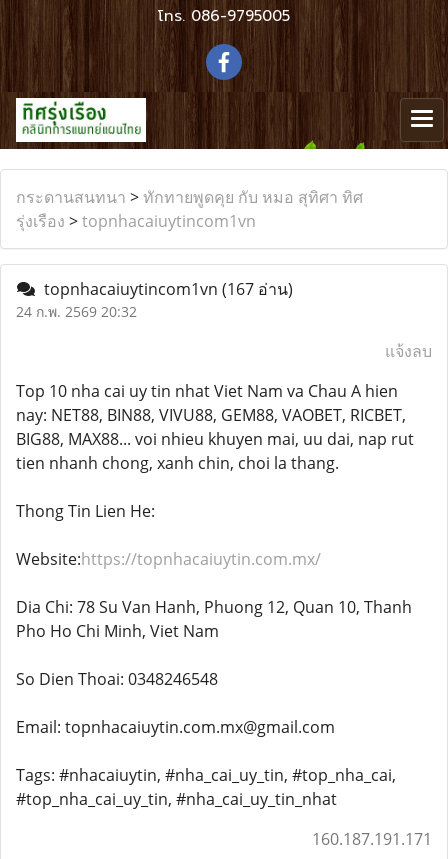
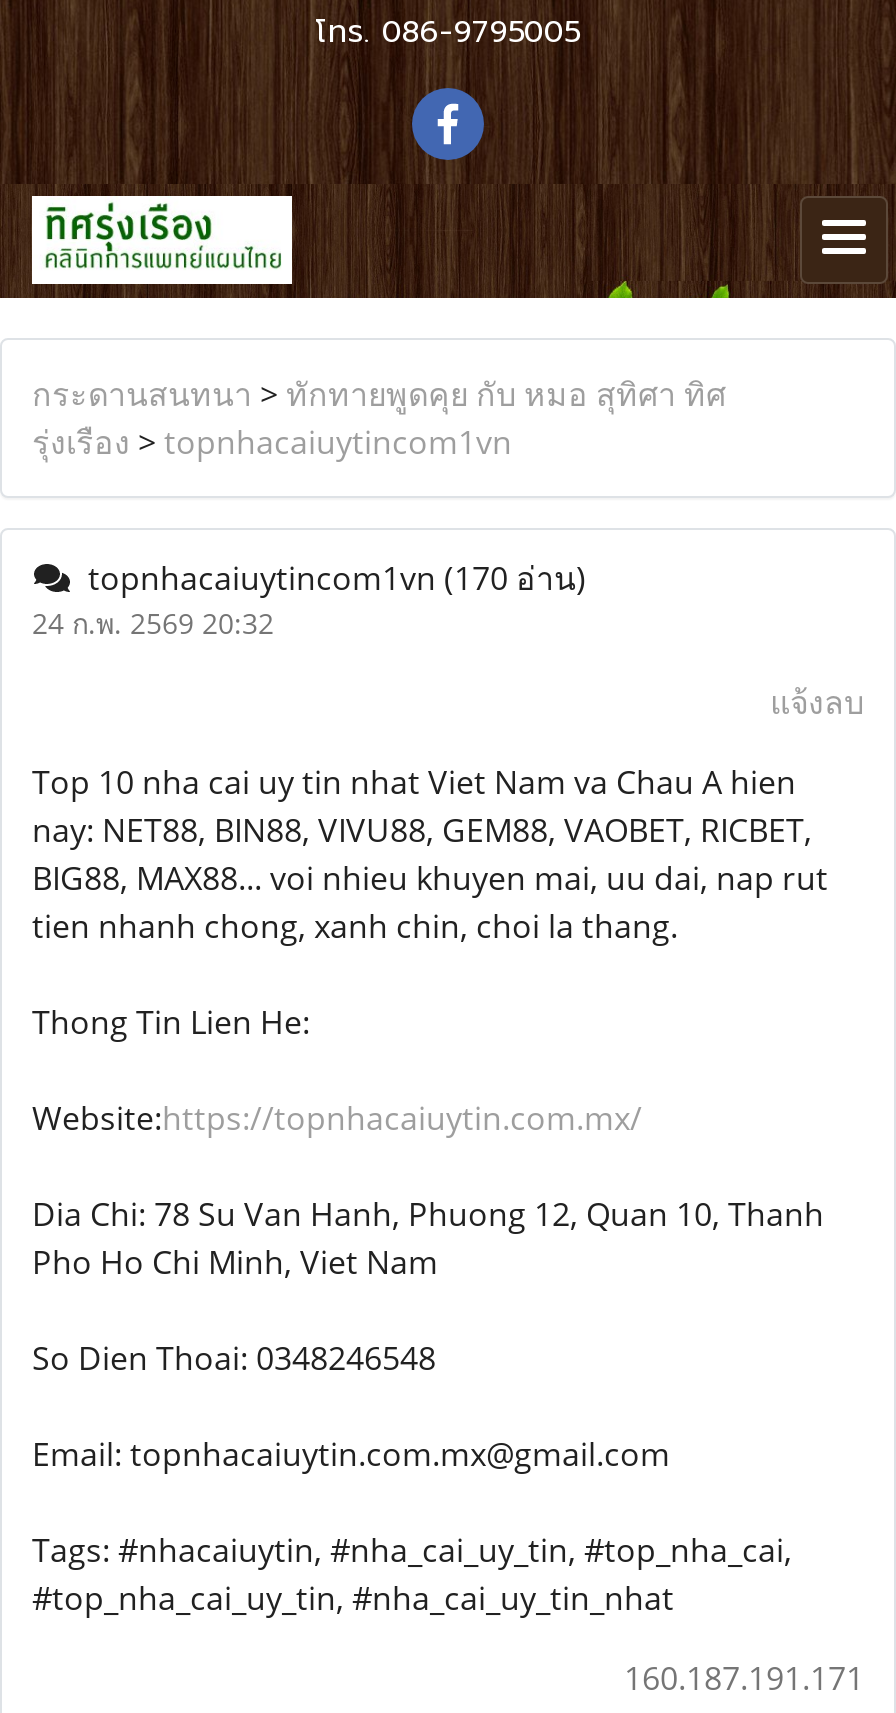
- topnhacaiuytincom1vn (167 อ่าน)
+ topnhacaiuytincom1vn (170 อ่าน)
